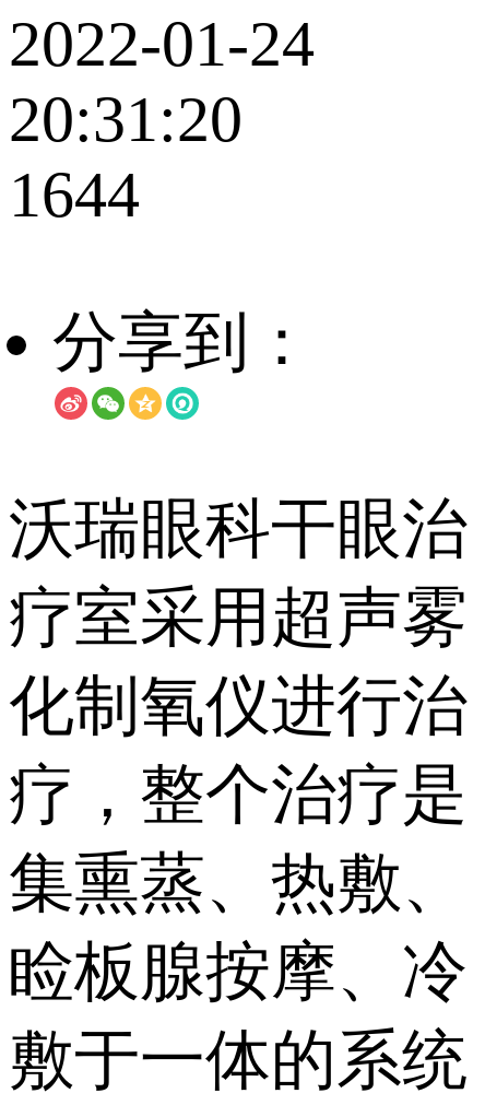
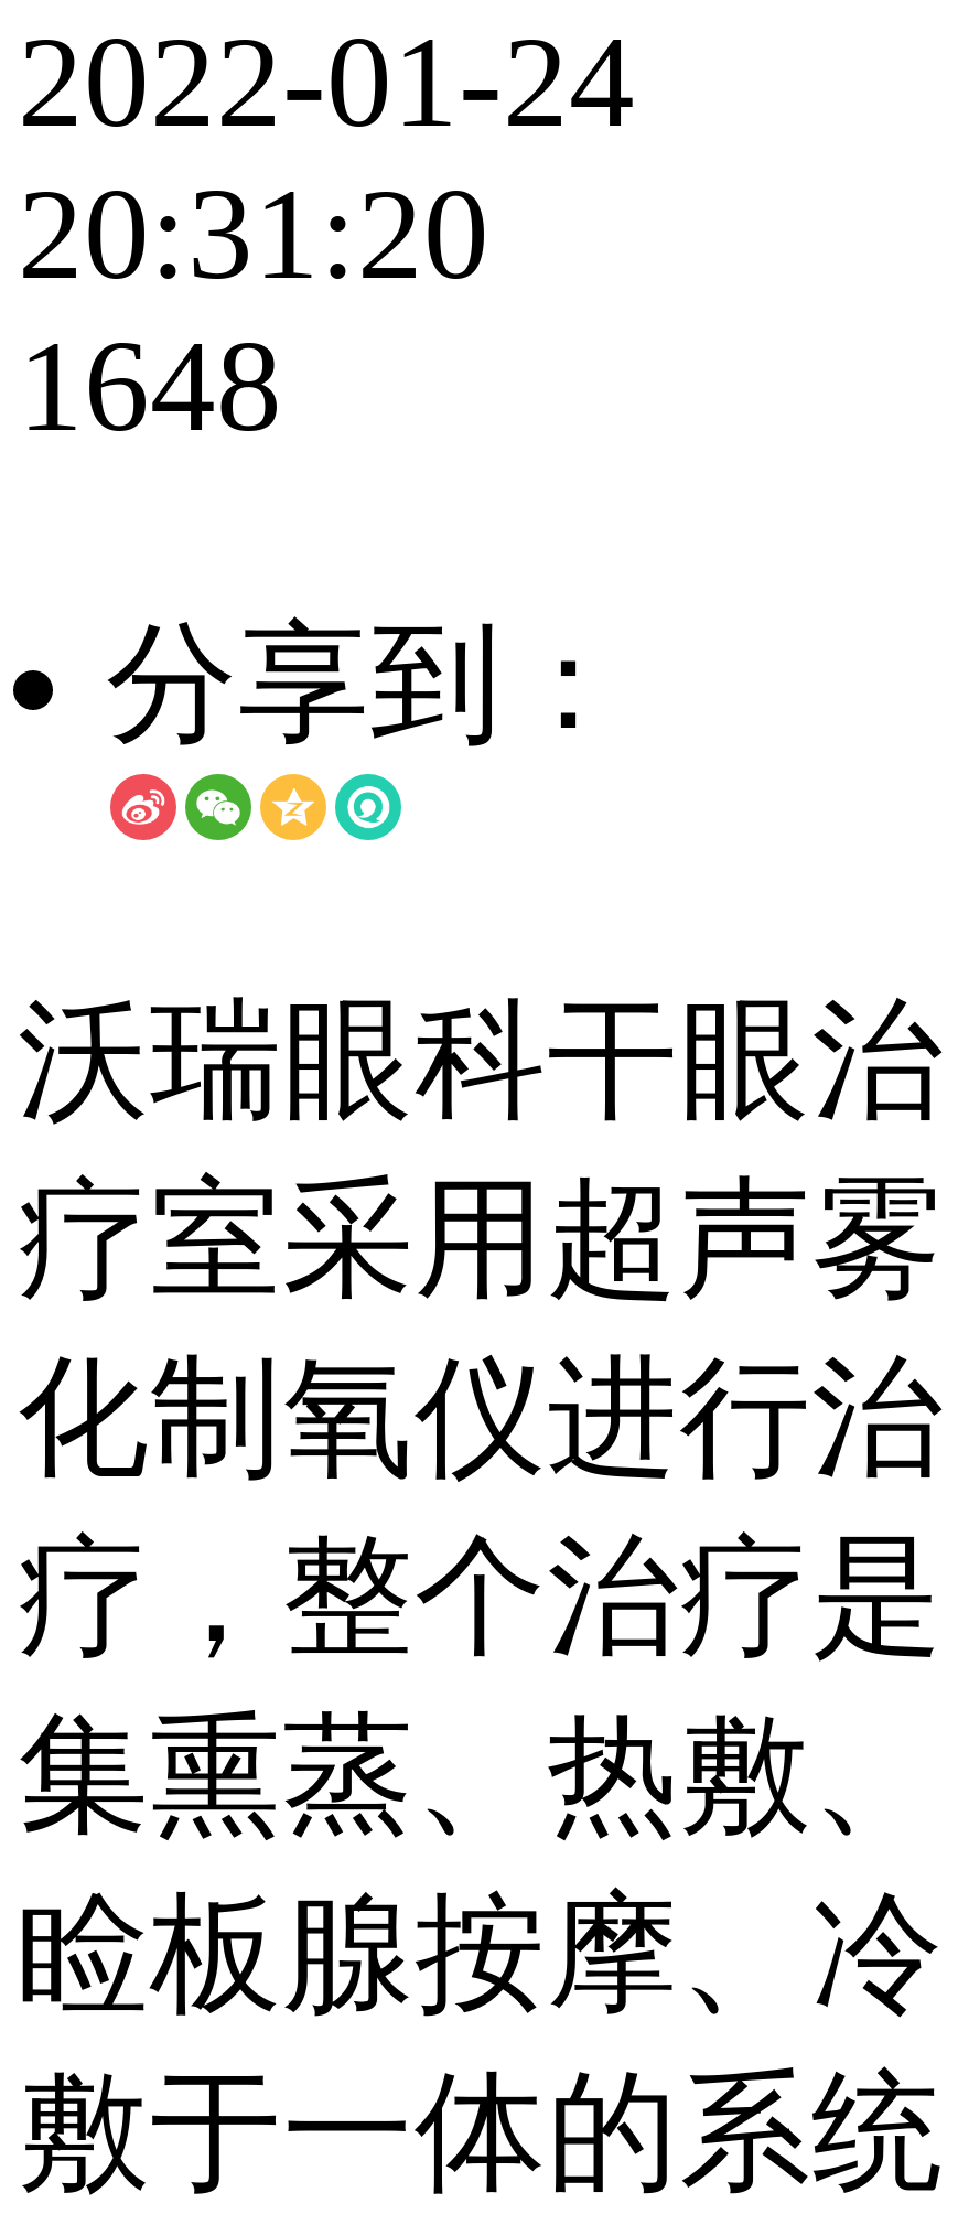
- 1644
+ 1648
